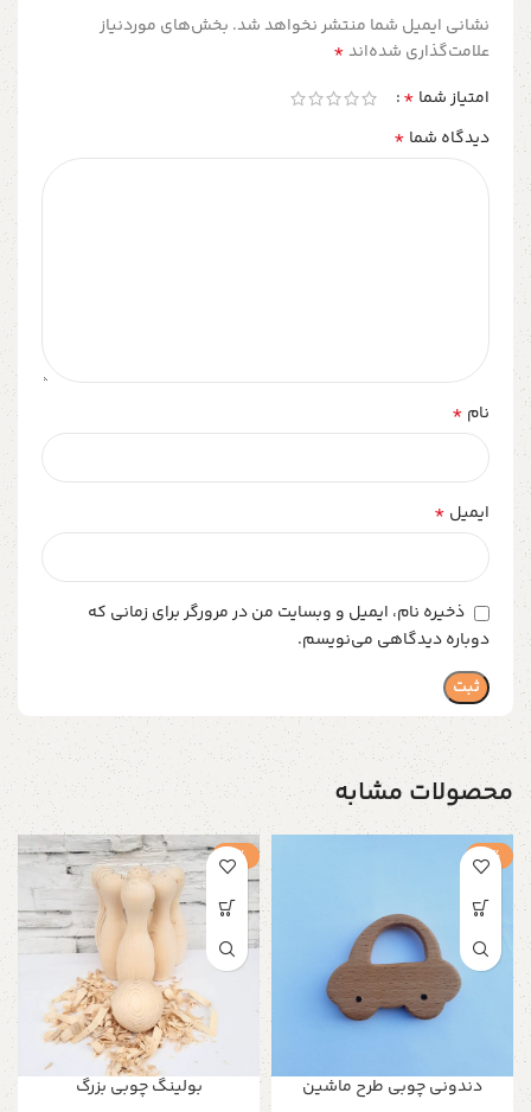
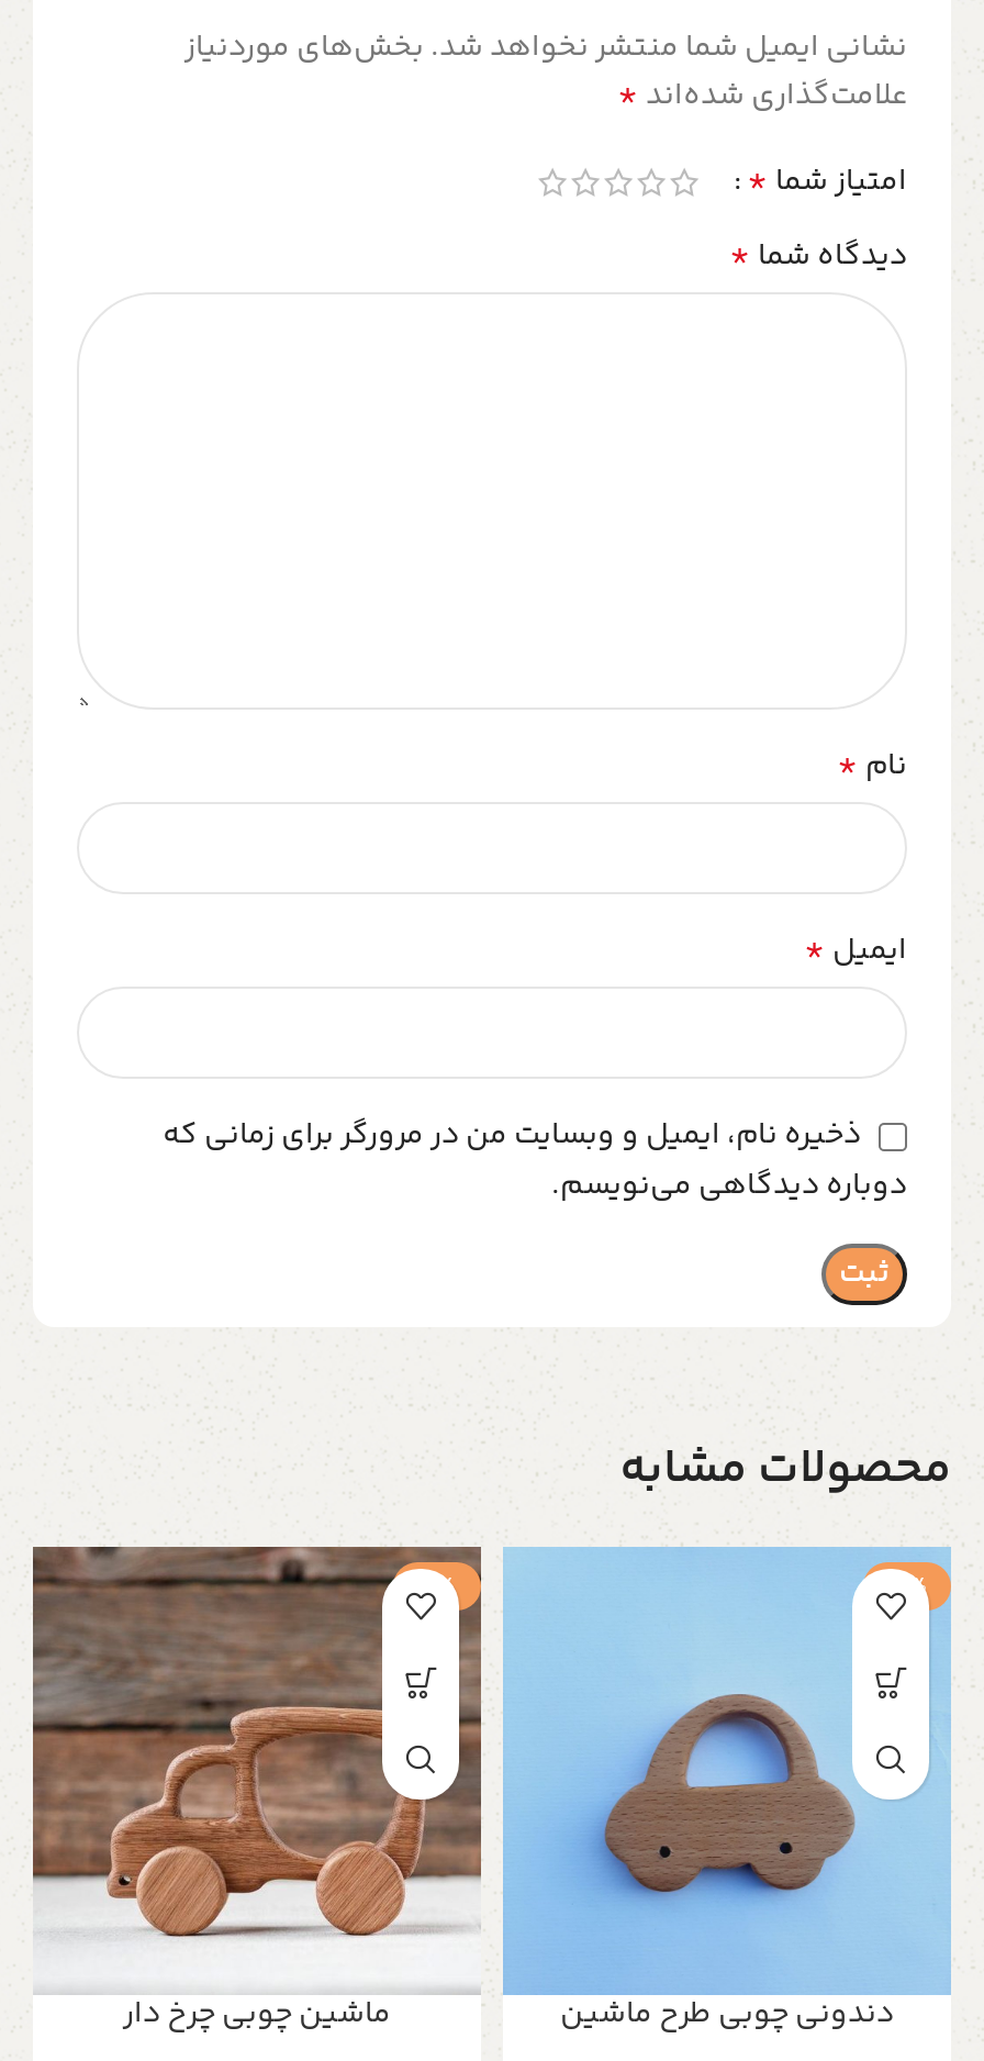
- [image]
- بولینگ چوبی بزرگ
+ [image]
+ ماشین چوبی چرخ دار
